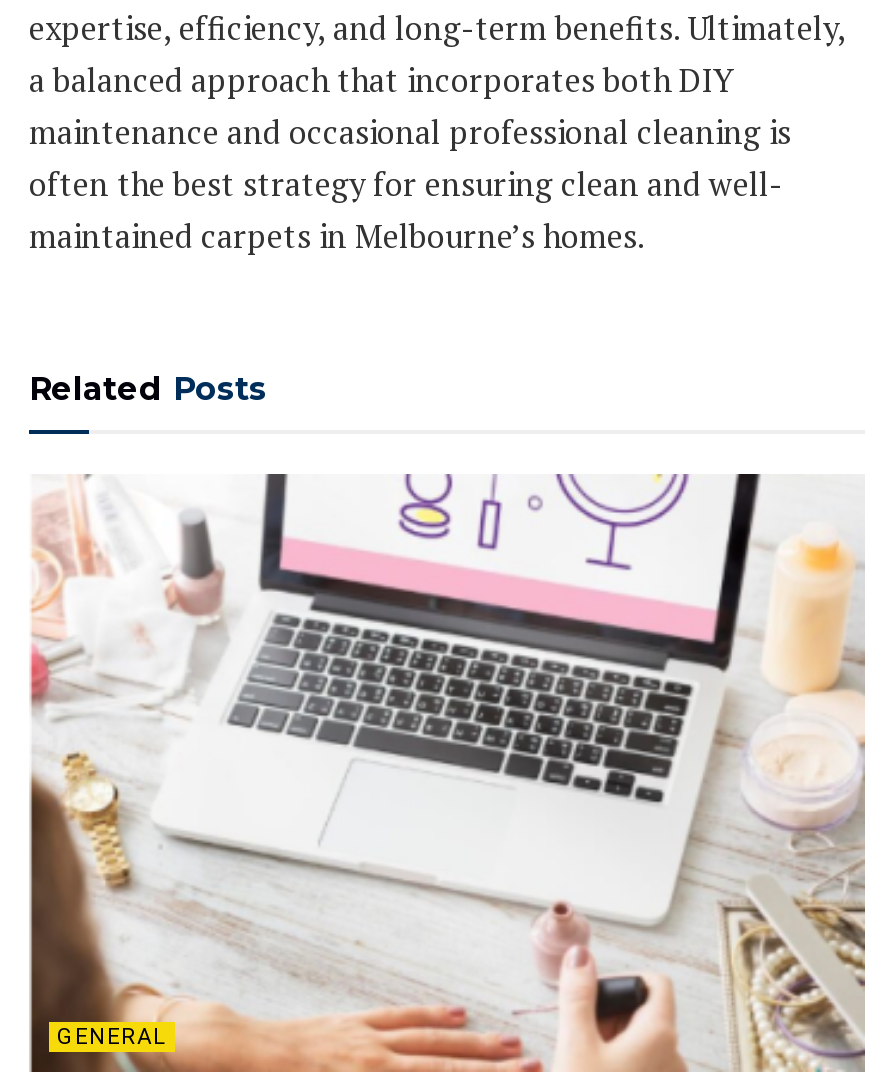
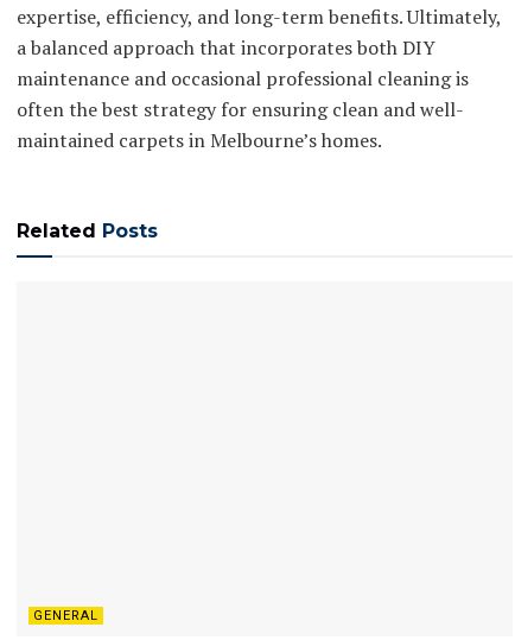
- [image]
